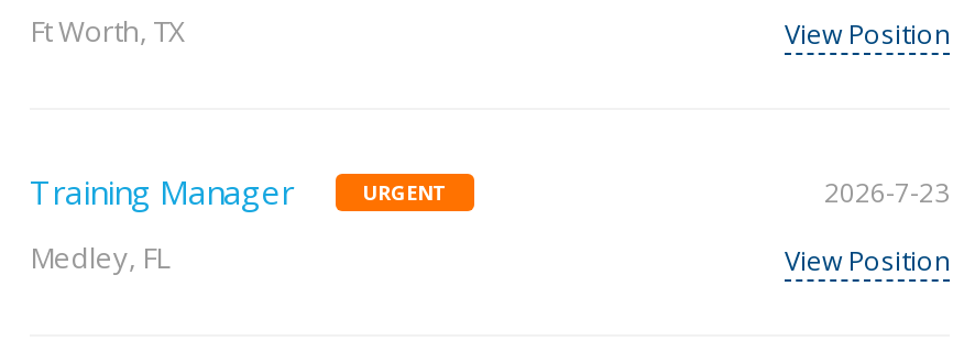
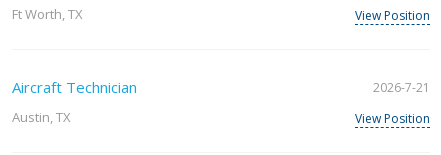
- Training Manager
- URGENT
+ Aircraft Technician

- 2026-7-23
+ 2026-7-21

- Medley, FL
+ Austin, TX
